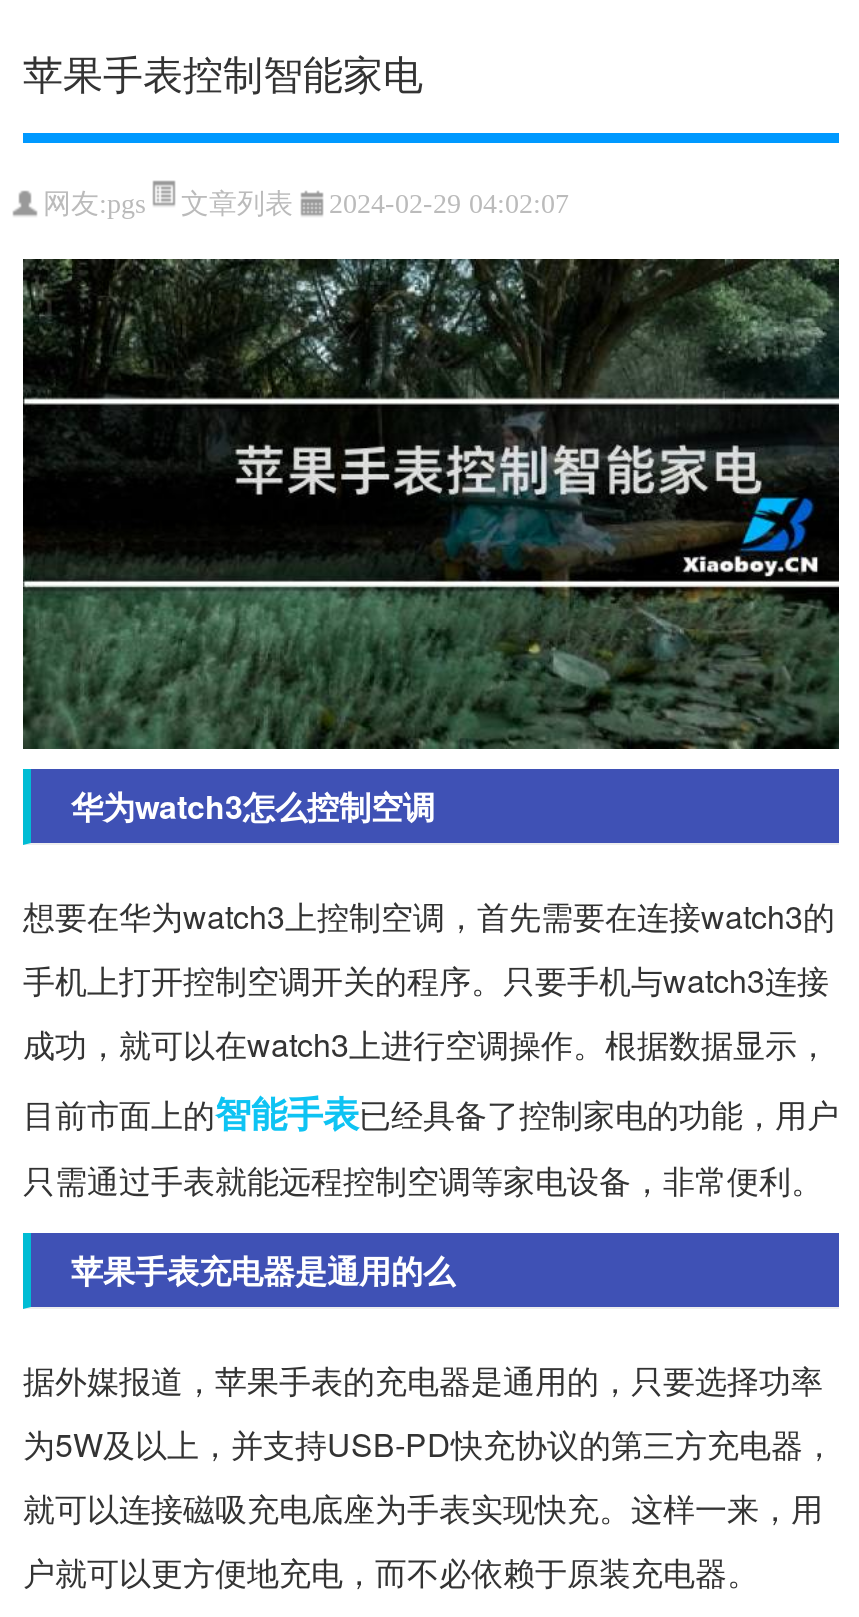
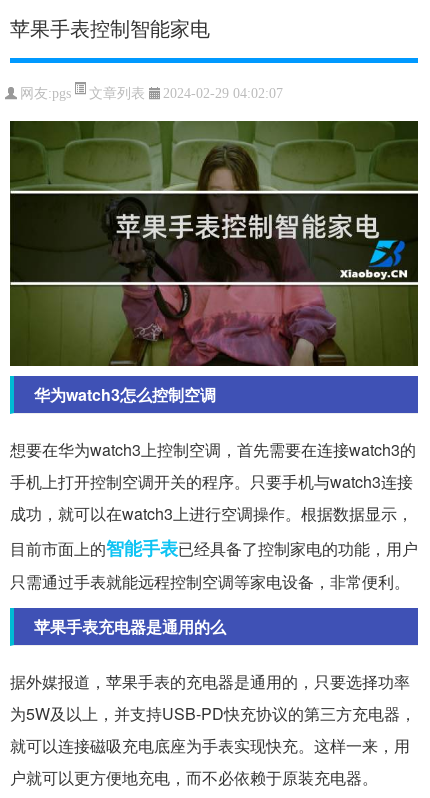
- [image]
+ [image]
